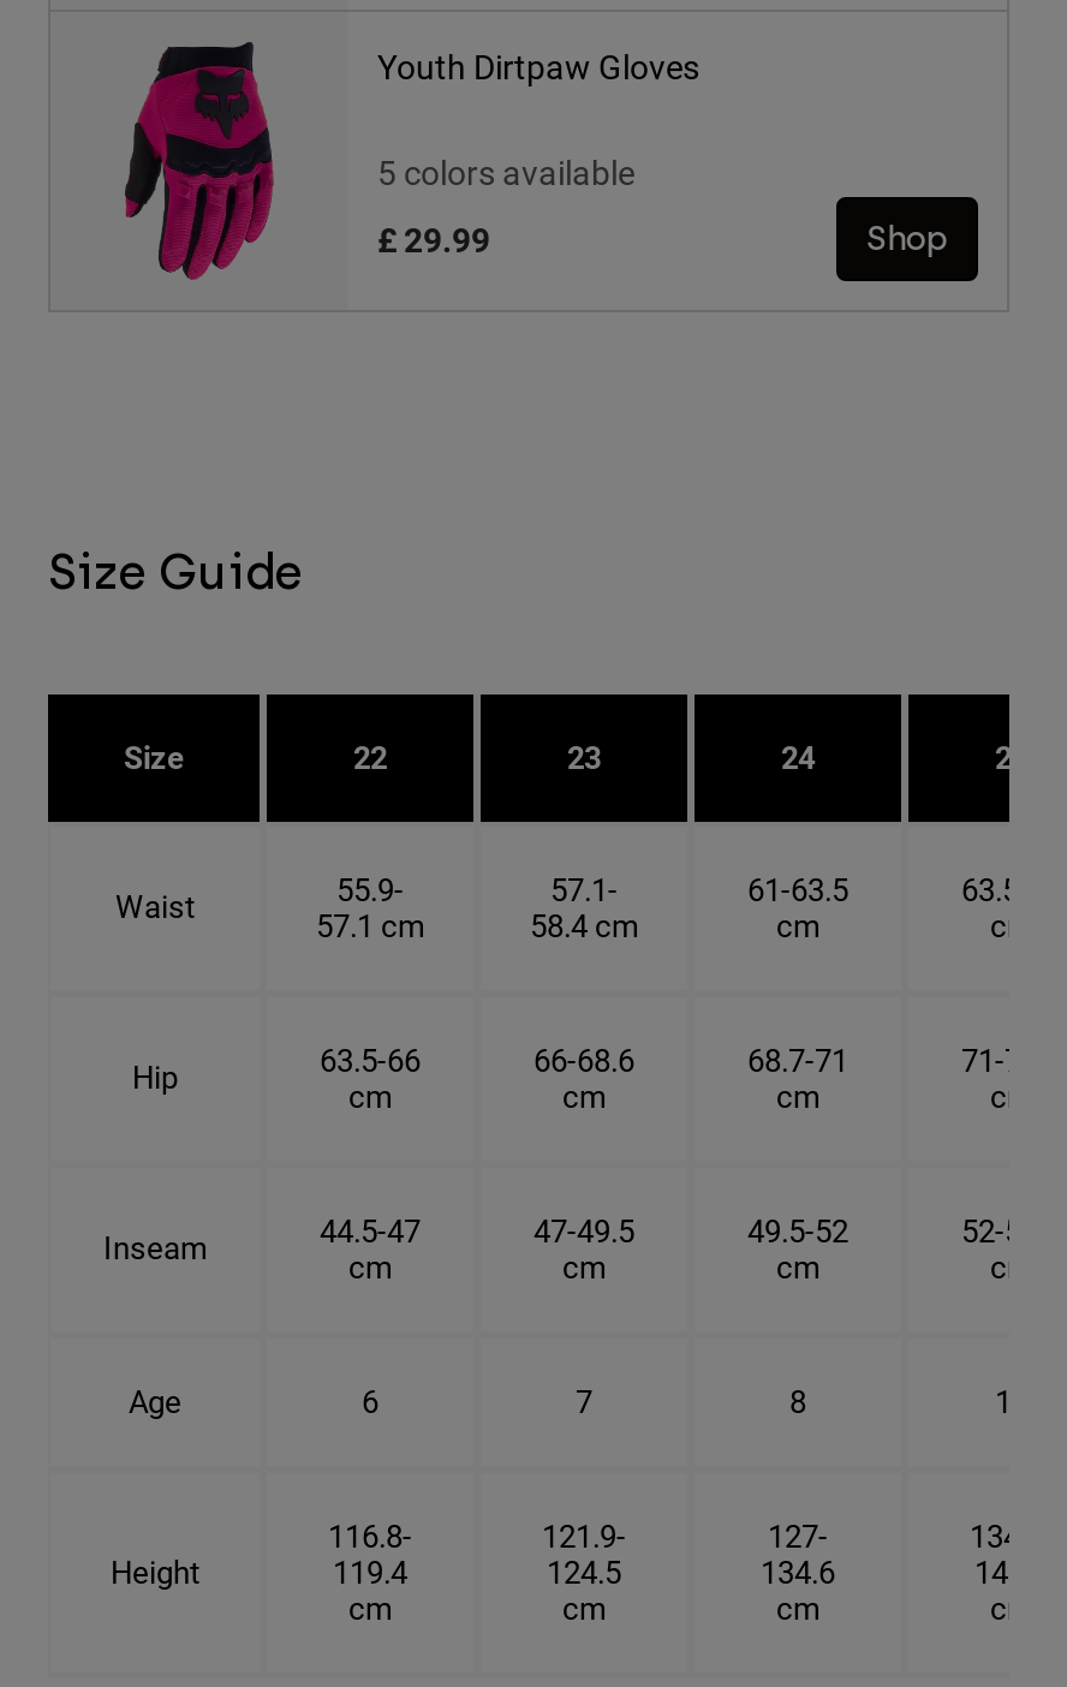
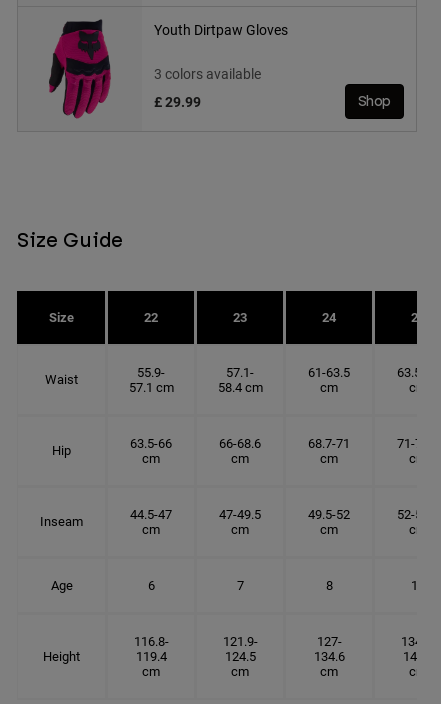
- 5 colors available
+ 3 colors available
